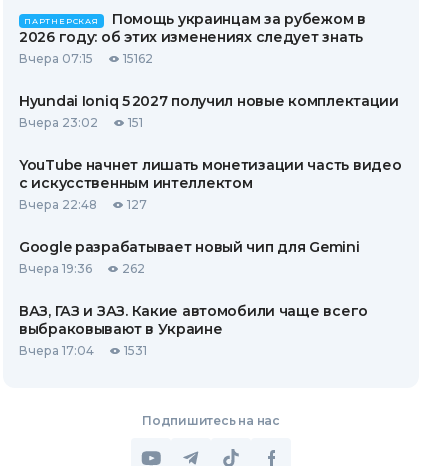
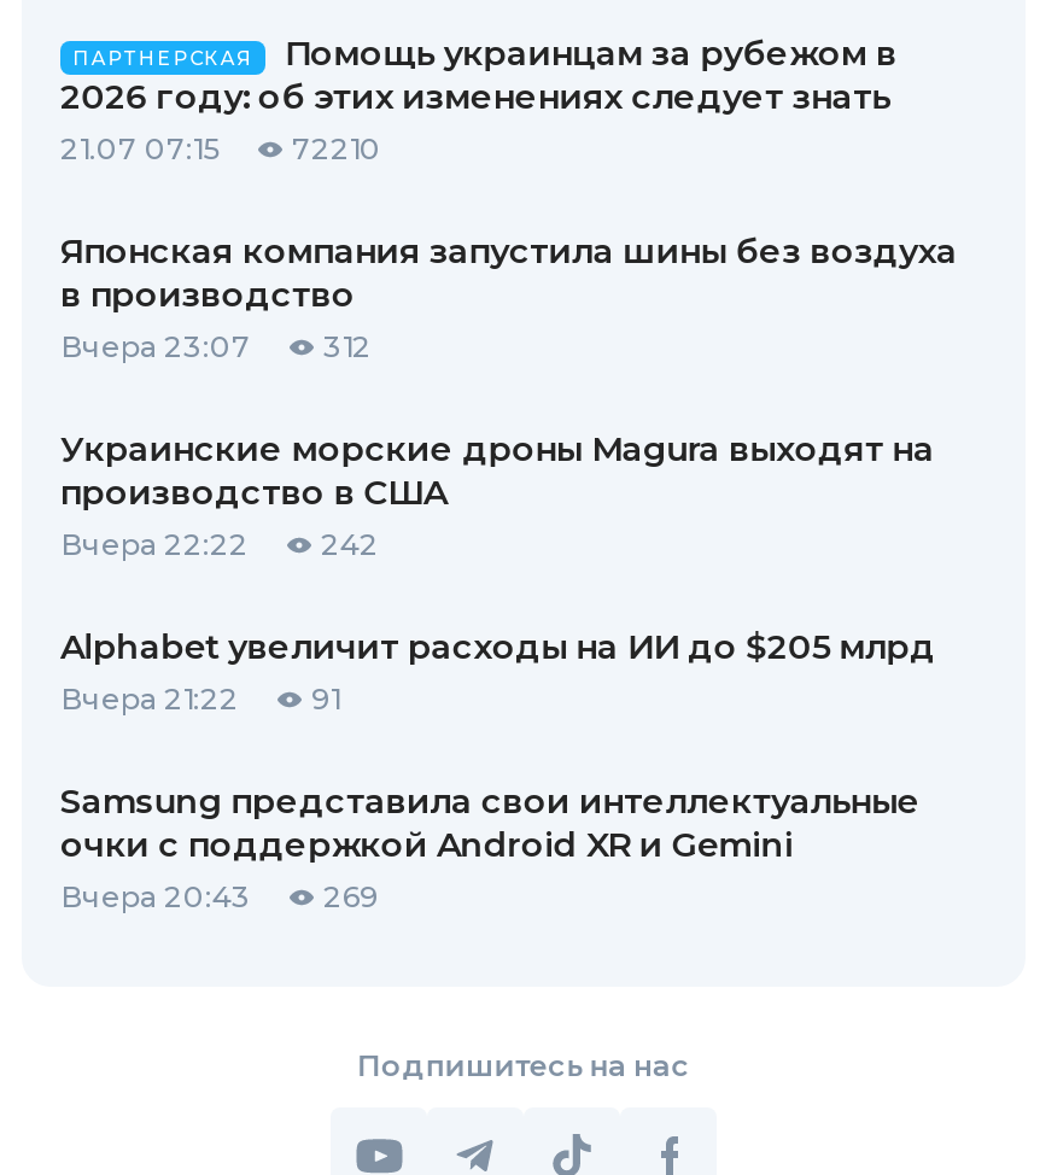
- Вчера 07:15
- 15162
+ 21.07 07:15
+ 72210

- Hyundai Ioniq 5 2027 получил новые комплектации
- Вчера 23:02
- 151
+ Японская компания запустила шины без воздуха
+ в производство
+ Вчера 23:07
+ 312

- YouTube начнет лишать монетизации часть видео
- с искусственным интеллектом
- Вчера 22:48
- 127
+ Украинские морские дроны Magura выходят на
+ производство в США
+ Вчера 22:22
+ 242

- Google разрабатывает новый чип для Gemini
- Вчера 19:36
- 262
+ Alphabet увеличит расходы на ИИ до $205 млрд
+ Вчера 21:22
+ 91

- ВАЗ, ГАЗ и ЗАЗ. Какие автомобили чаще всего
- выбраковывают в Украине
- Вчера 17:04
- 1531
+ Samsung представила свои интеллектуальные
+ очки с поддержкой Android XR и Gemini
+ Вчера 20:43
+ 269
